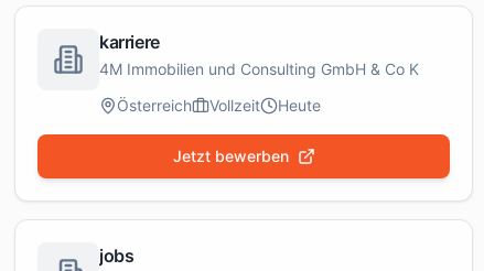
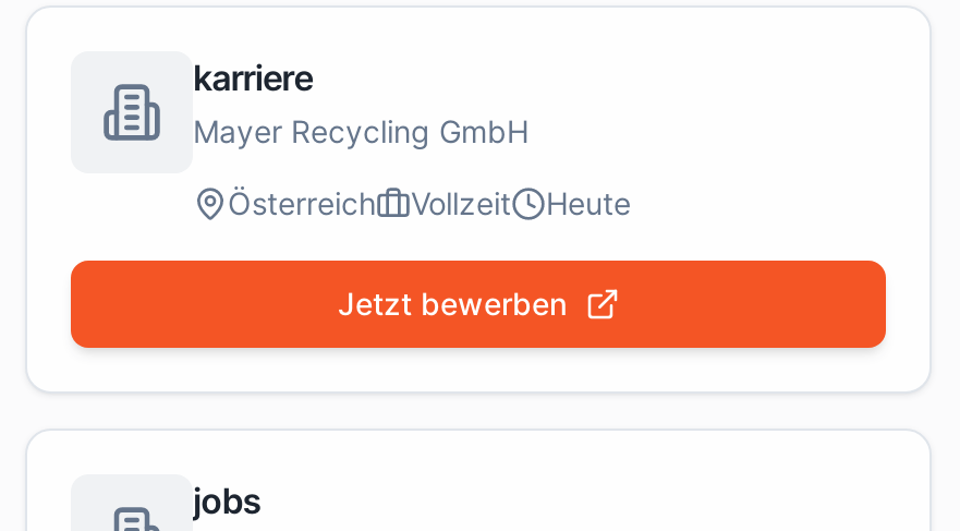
- 4M Immobilien und Consulting GmbH & Co K
+ Mayer Recycling GmbH
